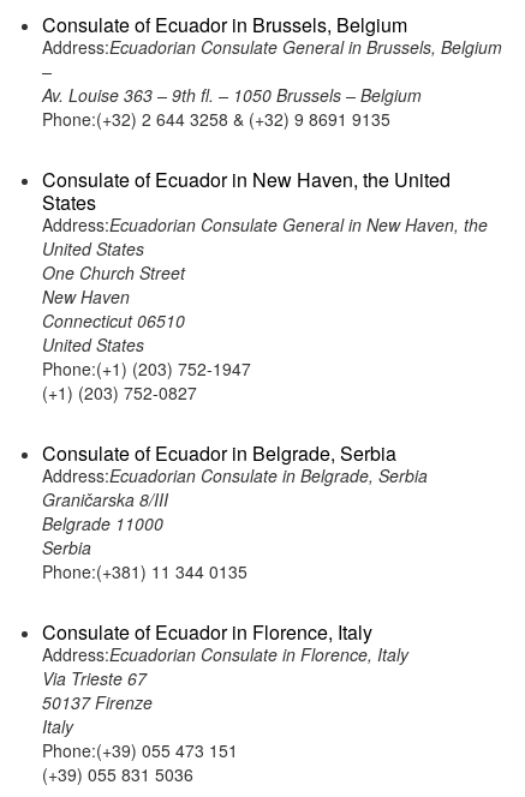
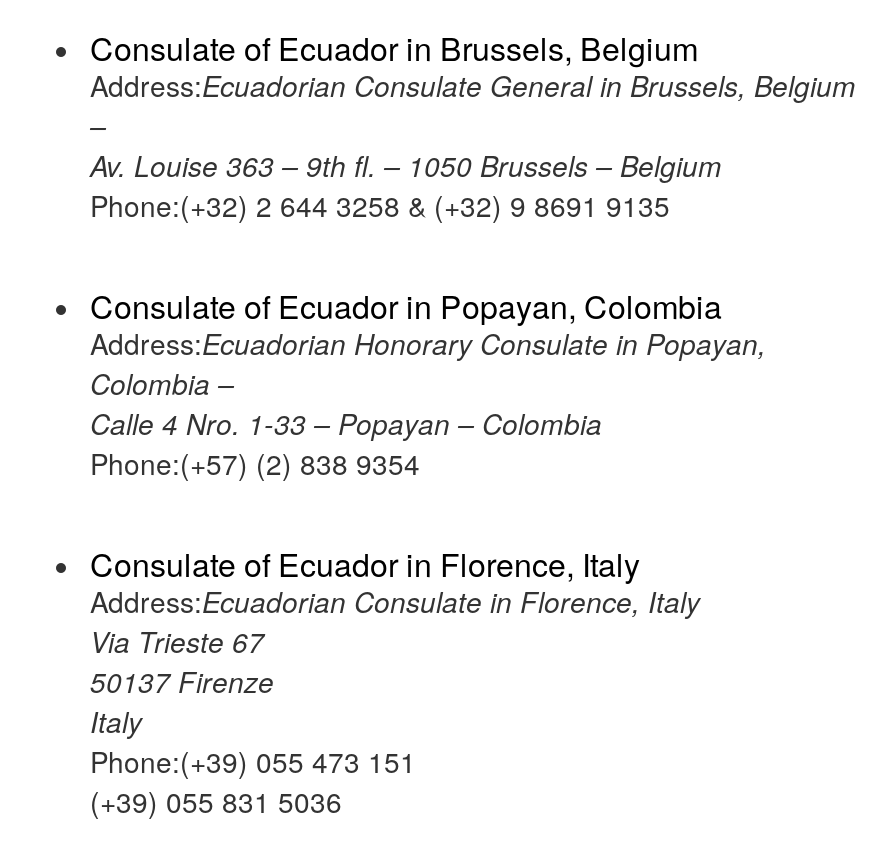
- Consulate of Ecuador in New Haven, the United
- States
- Address:Ecuadorian Consulate General in New Haven, the
- United States
- One Church Street
- New Haven
- Connecticut 06510
- United States
- Phone:(+1) (203) 752-1947
- (+1) (203) 752-0827
- Consulate of Ecuador in Belgrade, Serbia
- Address:Ecuadorian Consulate in Belgrade, Serbia
- Graničarska 8/III
- Belgrade 11000
- Serbia
- Phone:(+381) 11 344 0135
+ Consulate of Ecuador in Popayan, Colombia
+ Address:Ecuadorian Honorary Consulate in Popayan,
+ Colombia –
+ Calle 4 Nro. 1-33 – Popayan – Colombia
+ Phone:(+57) (2) 838 9354
